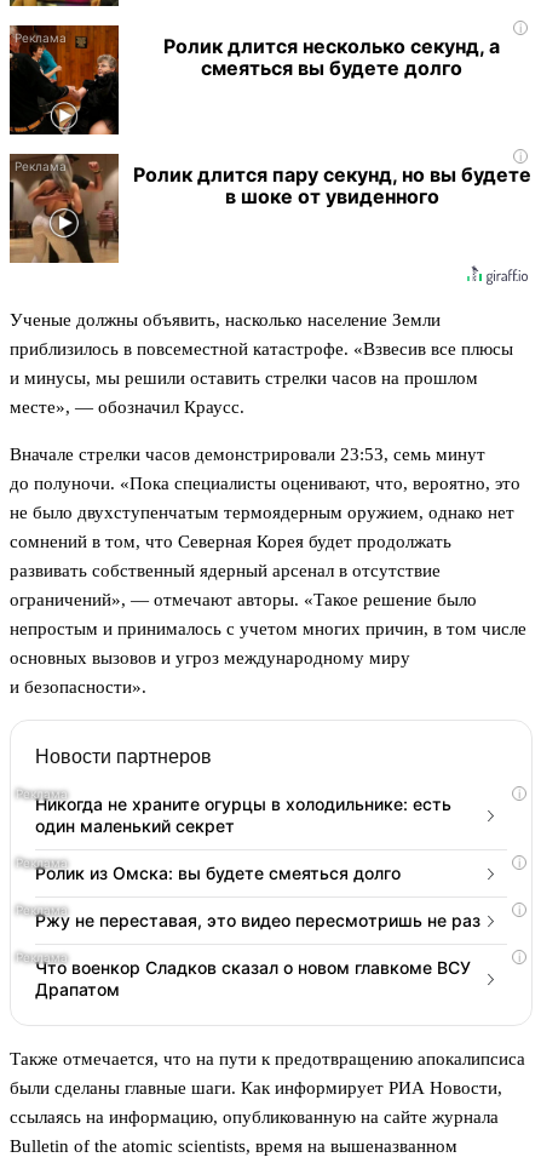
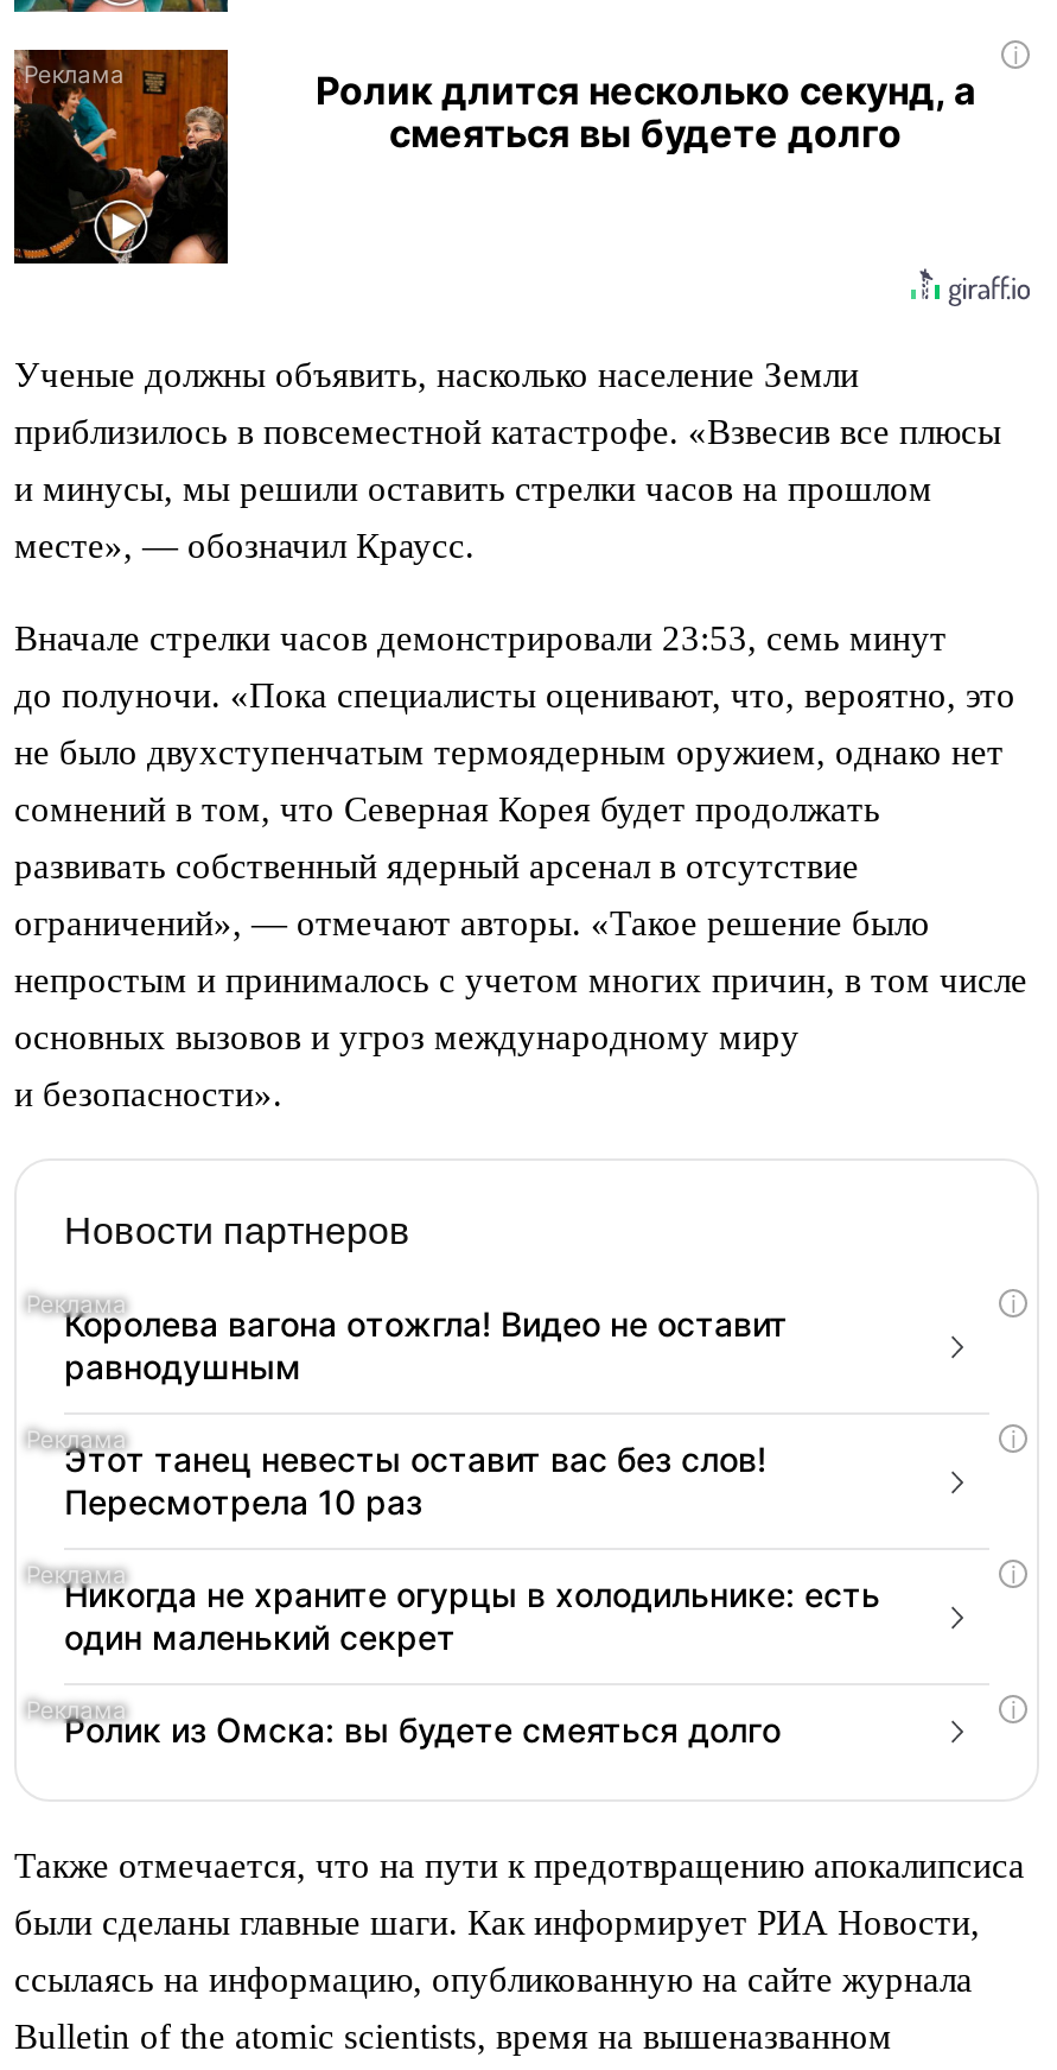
- [image]
- Ролик длится пару секунд, но вы будете
- в шоке от увиденного

moved up: Ученые должны объявить, насколько население Земли | приблизилось в повсеместной катастрофе. «Взвесив все плюсы | и минусы, мы решили оставить стрелки часов на прошлом | ... | и безопасности». | Новости партнеров

+ Королева вагона отожгла! Видео не оставит
+ равнодушным
+ Этот танец невесты оставит вас без слов!
+ Пересмотрела 10 раз

- Ржу не переставая, это видео пересмотришь не раз
- Что военкор Сладков сказал о новом главкоме ВСУ
- Драпатом
